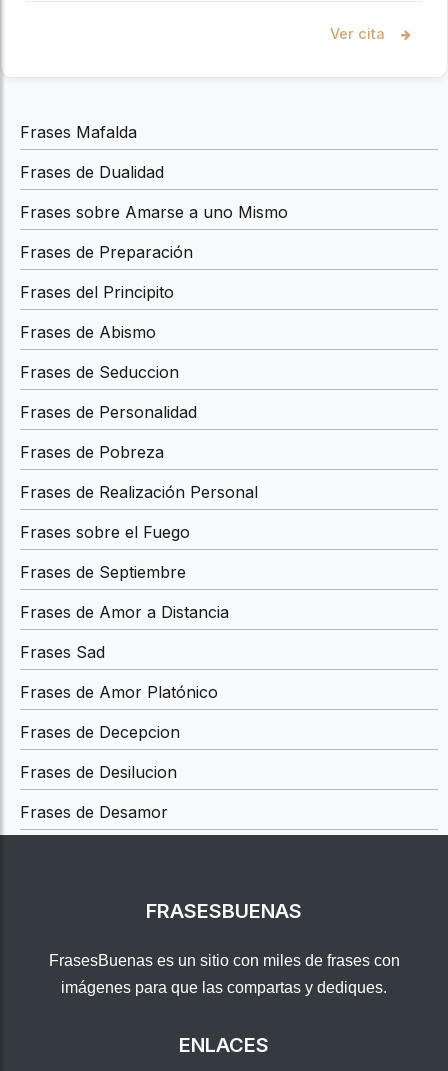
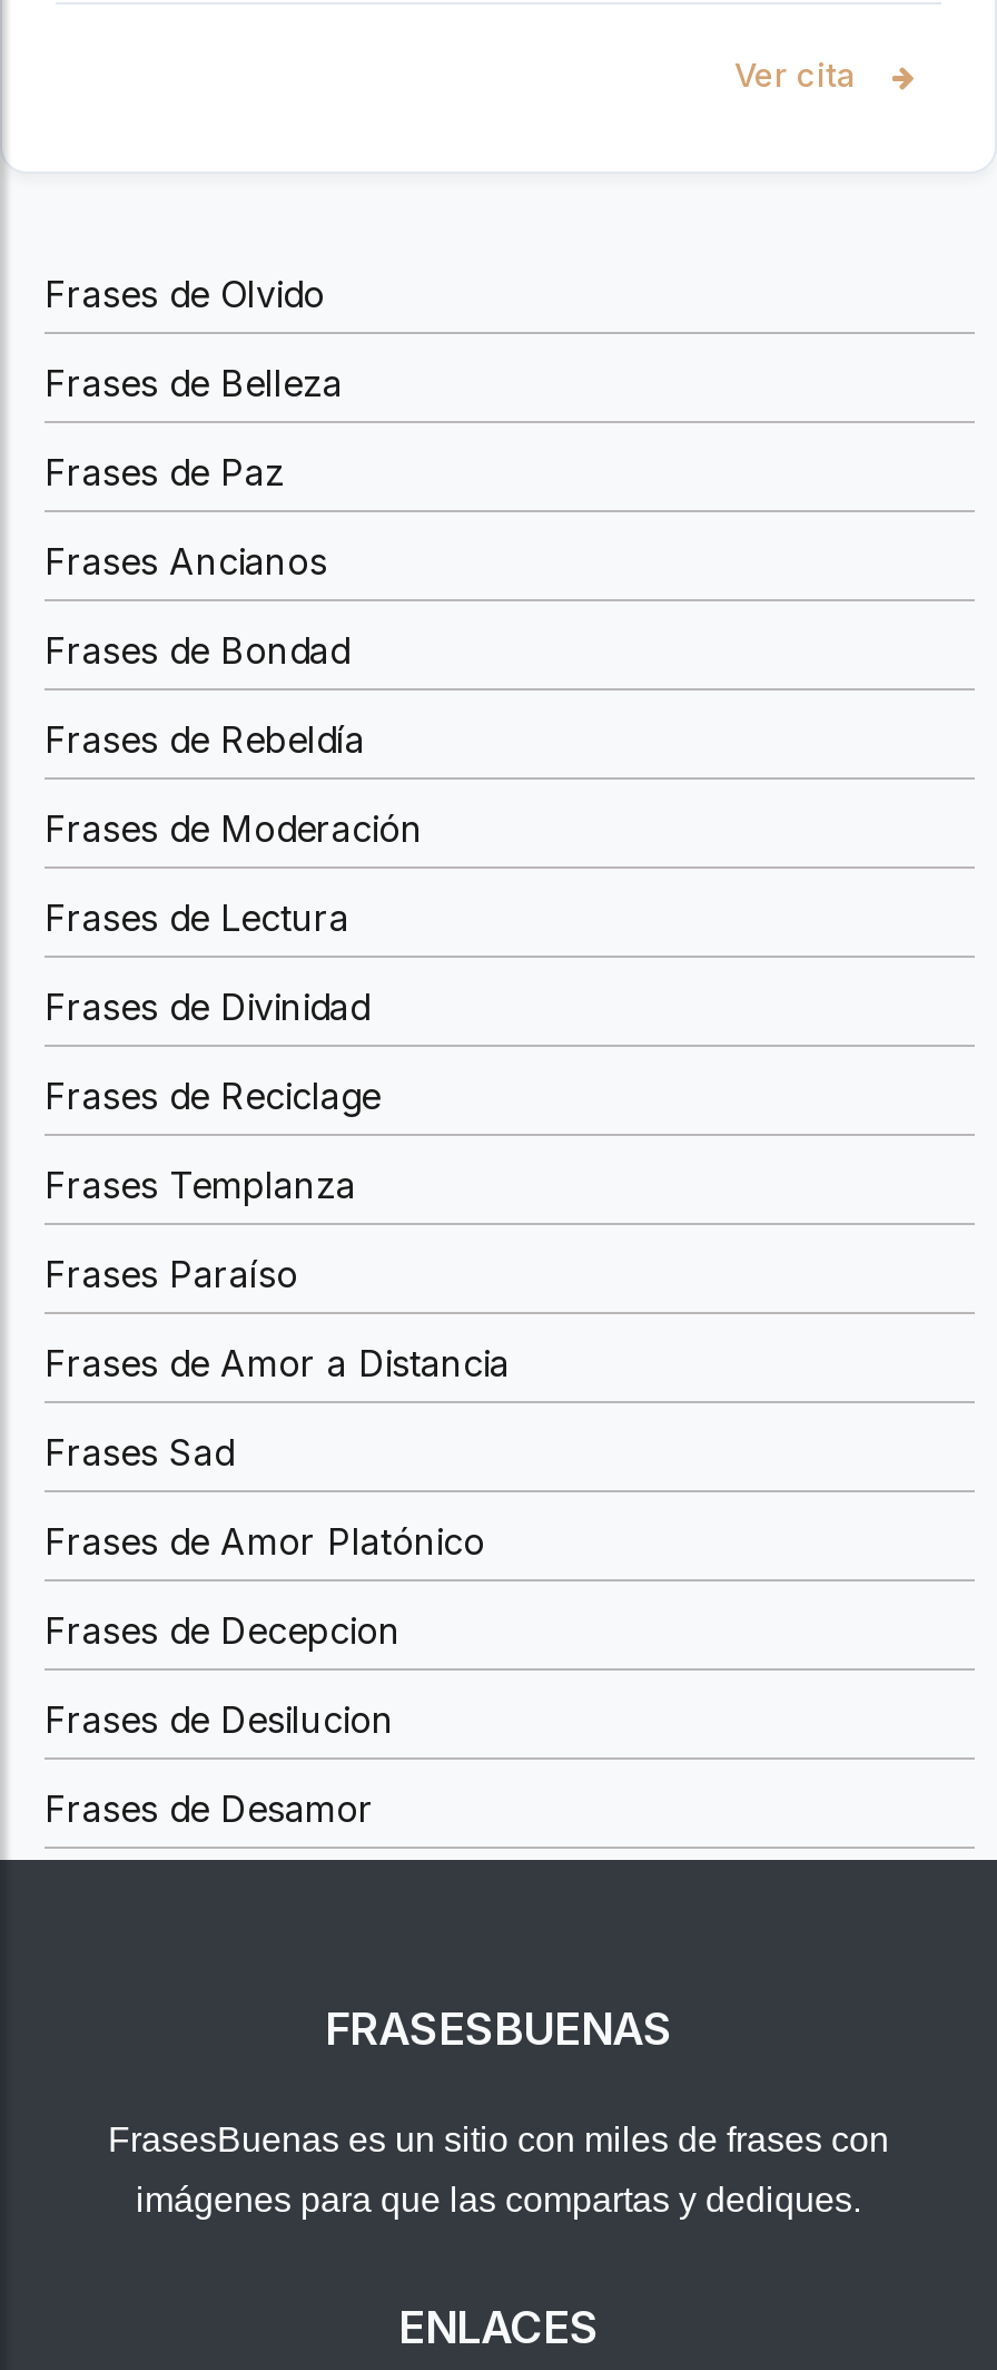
- Frases Mafalda
+ Frases de Olvido

- Frases de Dualidad
+ Frases de Belleza

- Frases sobre Amarse a uno Mismo
+ Frases de Paz

- Frases de Preparación
+ Frases Ancianos

- Frases del Principito
+ Frases de Bondad

- Frases de Abismo
+ Frases de Rebeldía

- Frases de Seduccion
+ Frases de Moderación

- Frases de Personalidad
+ Frases de Lectura

- Frases de Pobreza
+ Frases de Divinidad

- Frases de Realización Personal
+ Frases de Reciclage

- Frases sobre el Fuego
+ Frases Templanza

- Frases de Septiembre
+ Frases Paraíso
